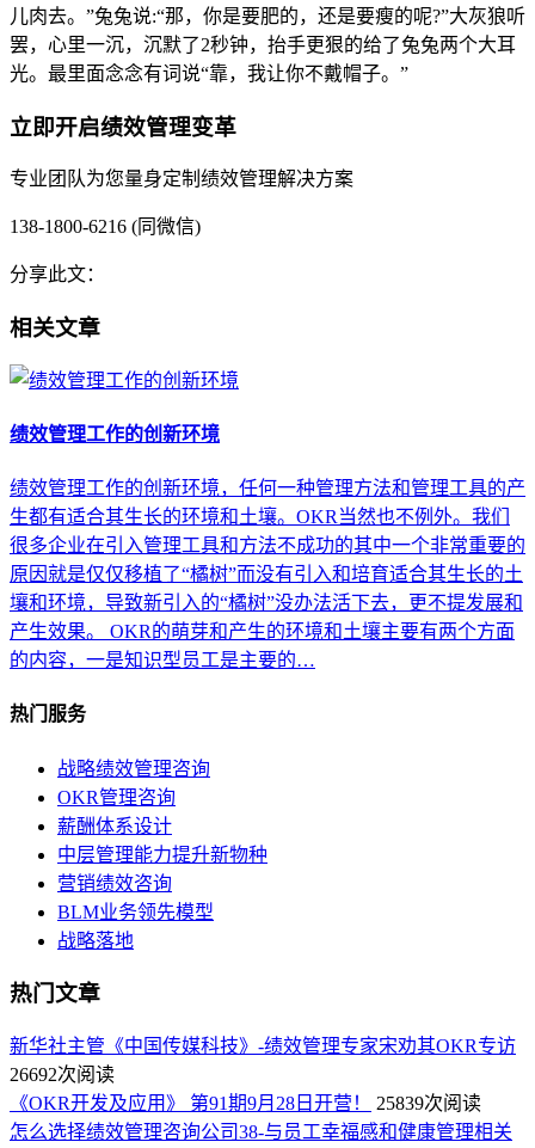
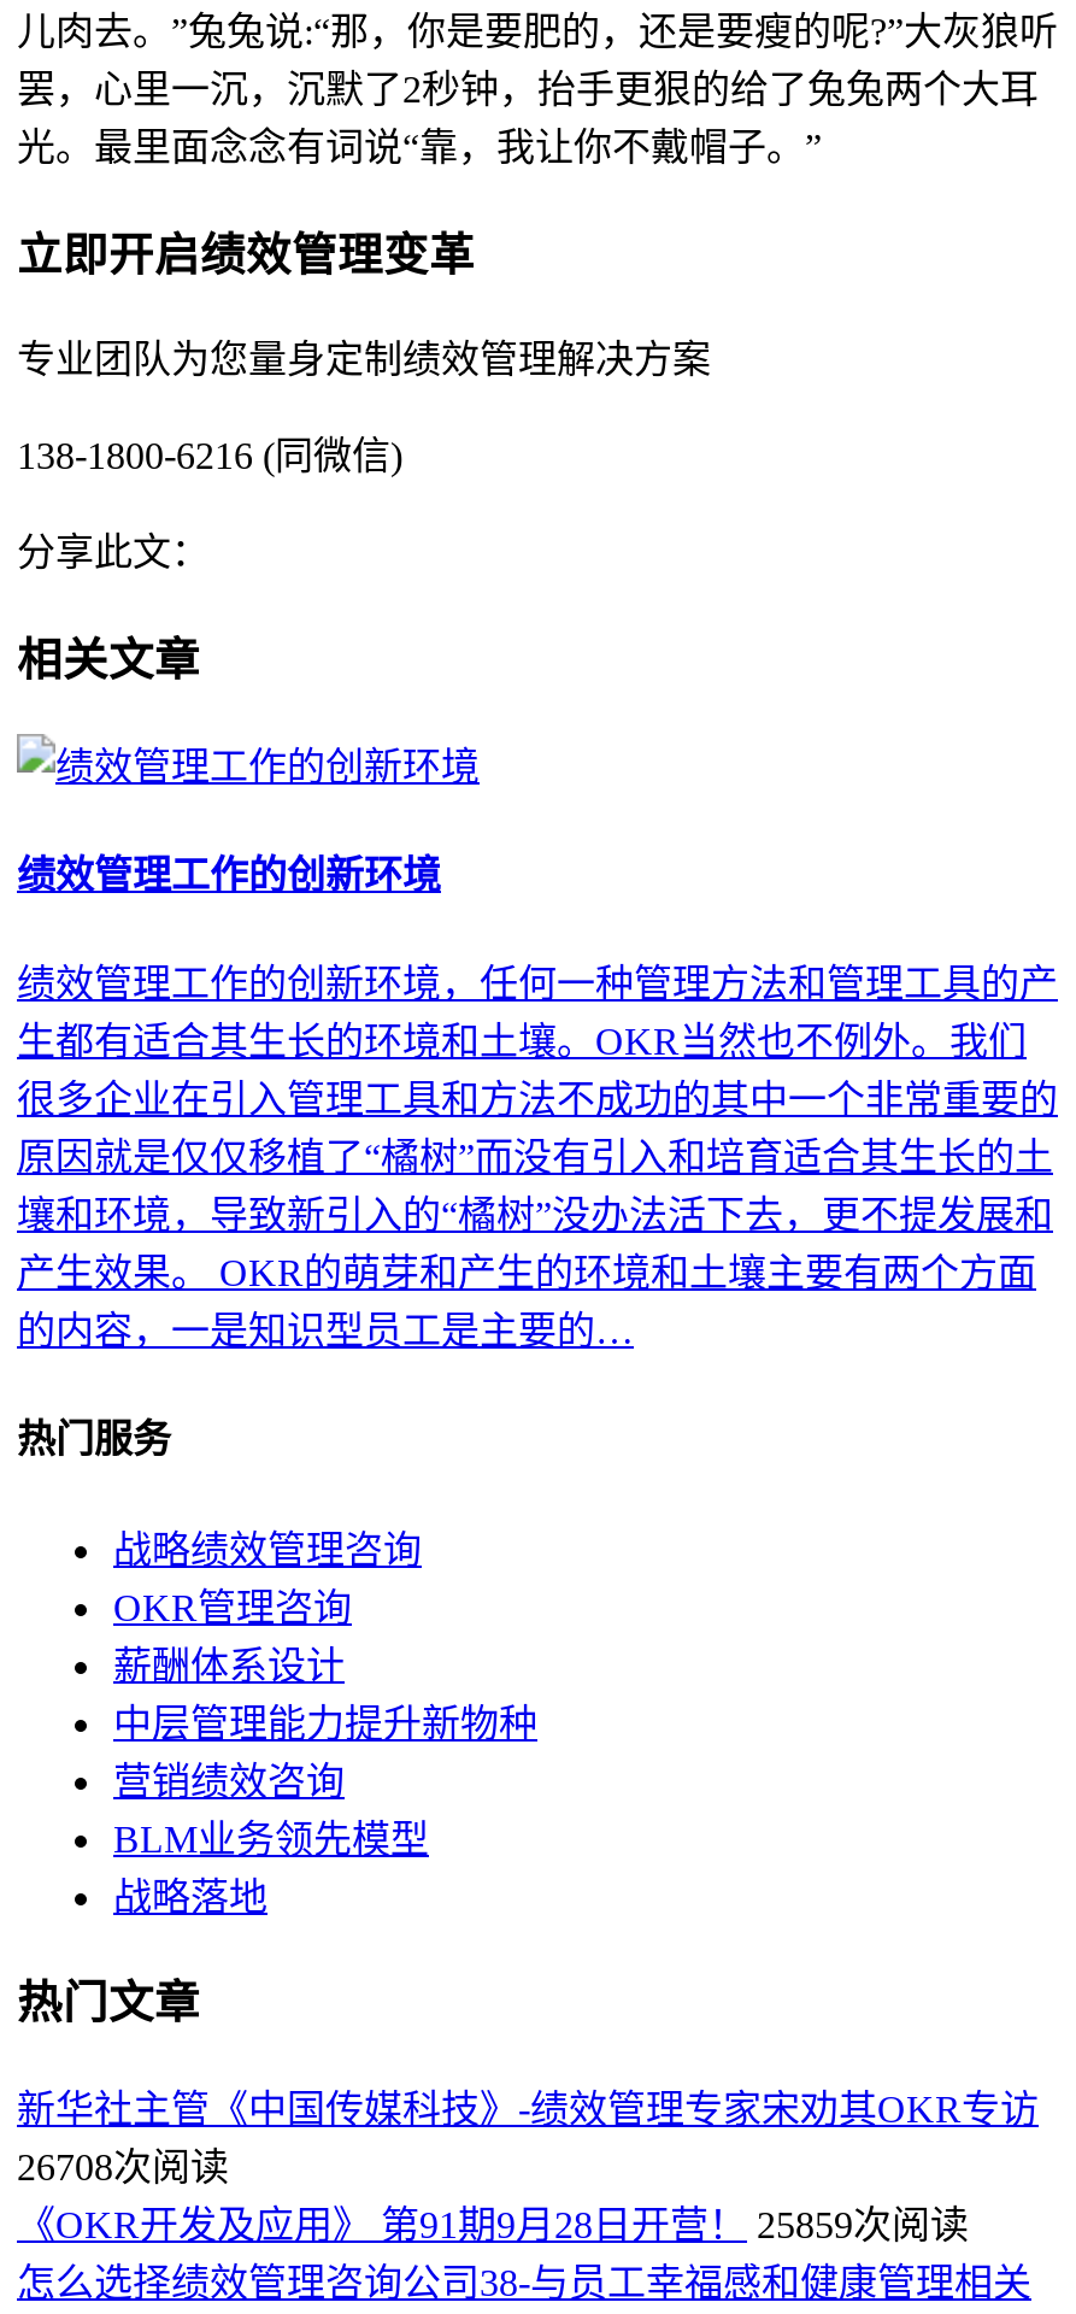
- 26692次阅读
+ 26708次阅读

- 《OKR开发及应用》 第91期9月28日开营！ 25839次阅读
+ 《OKR开发及应用》 第91期9月28日开营！ 25859次阅读
